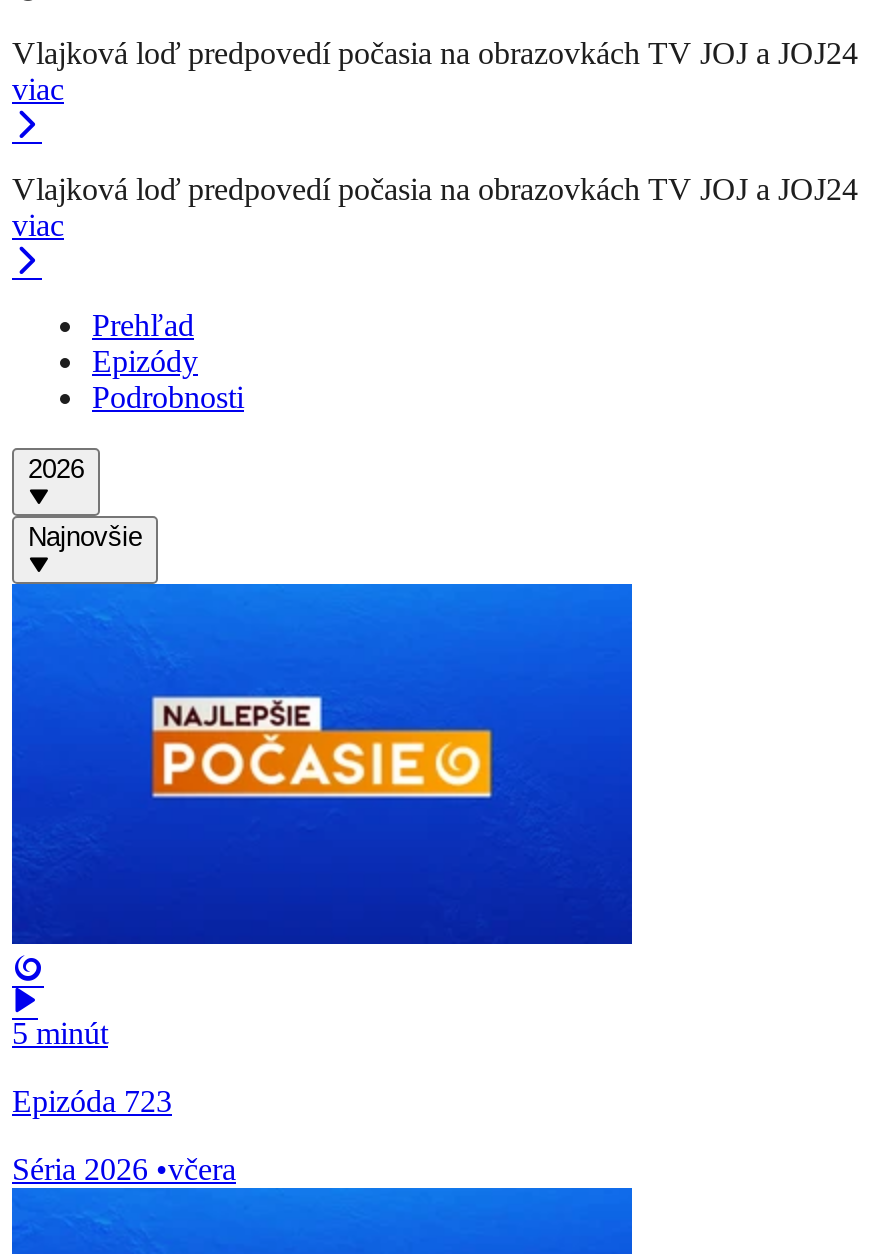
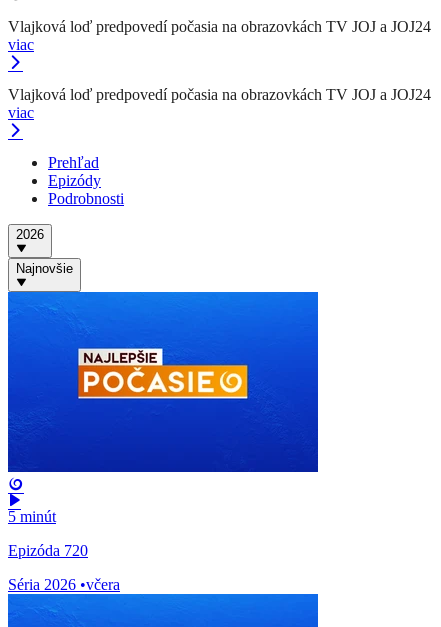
- Epizóda 723
+ Epizóda 720
